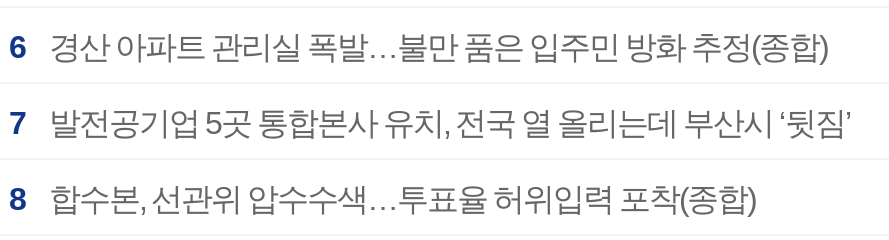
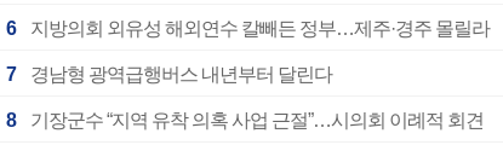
- 경산 아파트 관리실 폭발…불만 품은 입주민 방화 추정(종합)
+ 지방의회 외유성 해외연수 칼빼든 정부…제주·경주 몰릴라

- 발전공기업 5곳 통합본사 유치, 전국 열 올리는데 부산시 ‘뒷짐’
+ 경남형 광역급행버스 내년부터 달린다

- 합수본, 선관위 압수수색…투표율 허위입력 포착(종합)
+ 기장군수 “지역 유착 의혹 사업 근절”…시의회 이례적 회견
